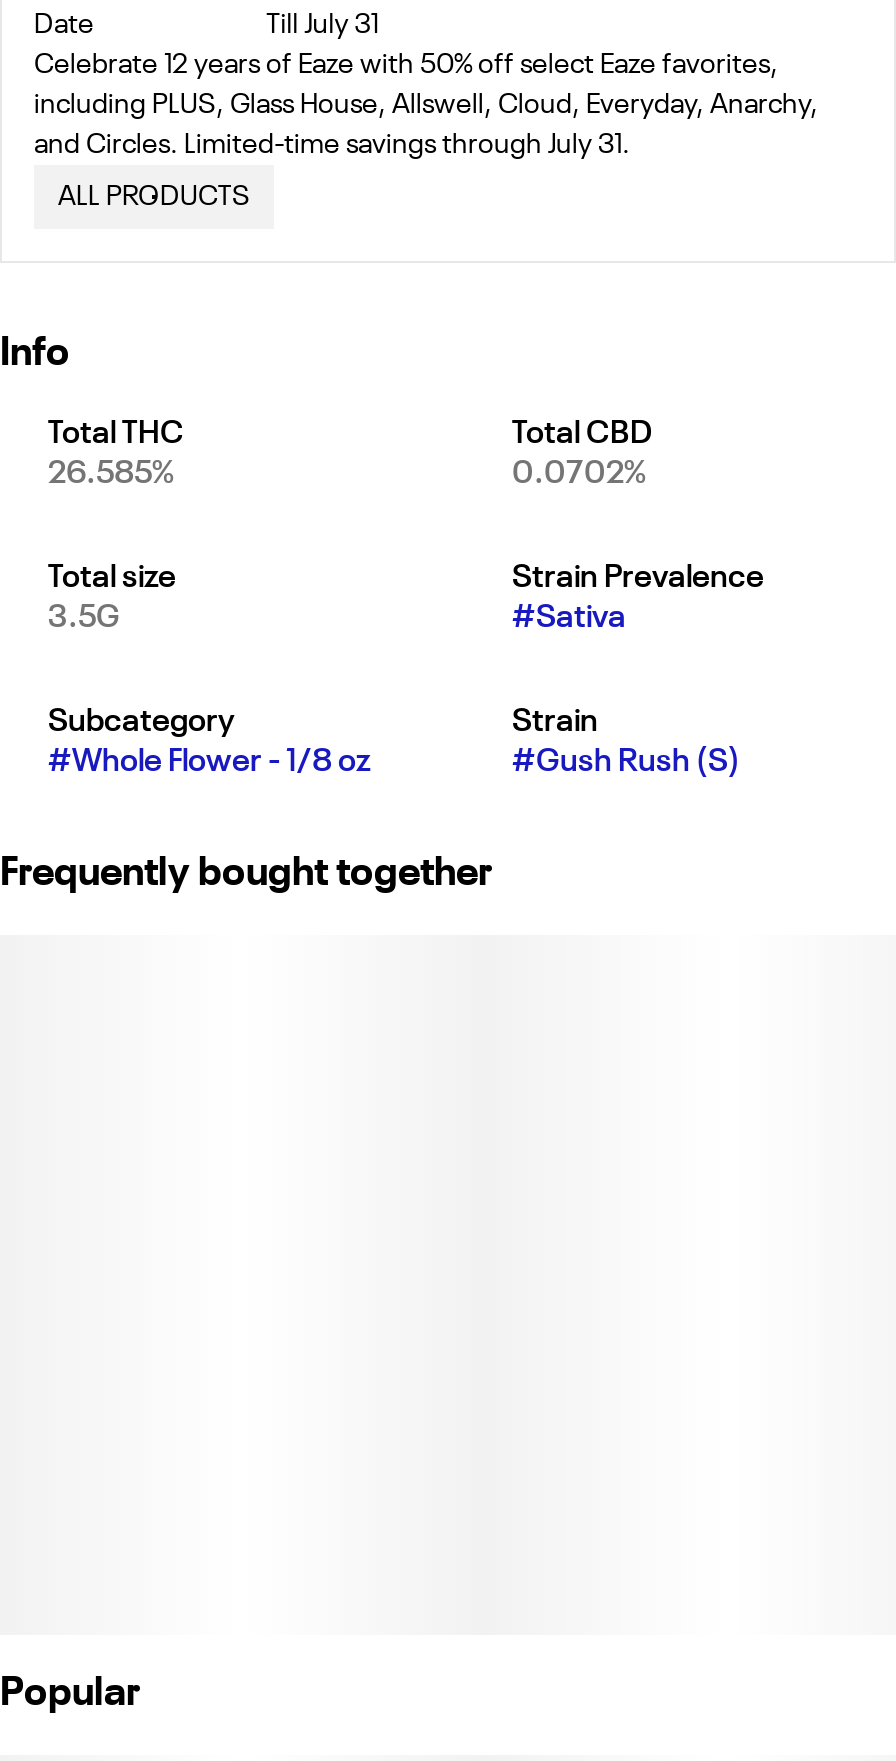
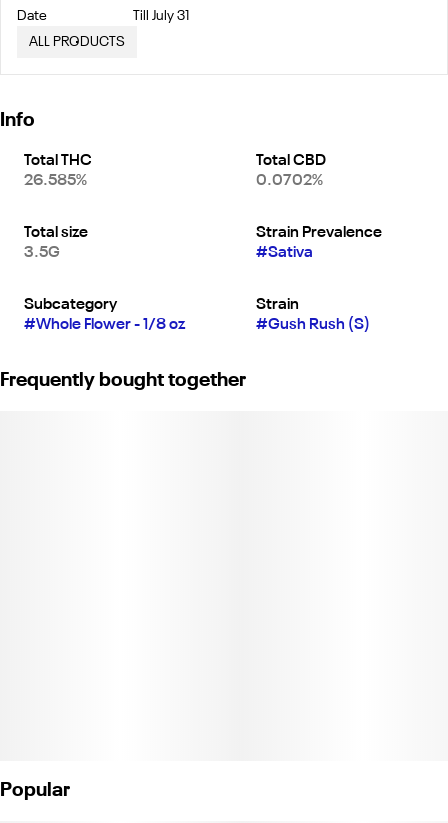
- Celebrate 12 years of Eaze with 50% off select Eaze favorites,
- including PLUS, Glass House, Allswell, Cloud, Everyday, Anarchy,
- and Circles. Limited-time savings through July 31.
